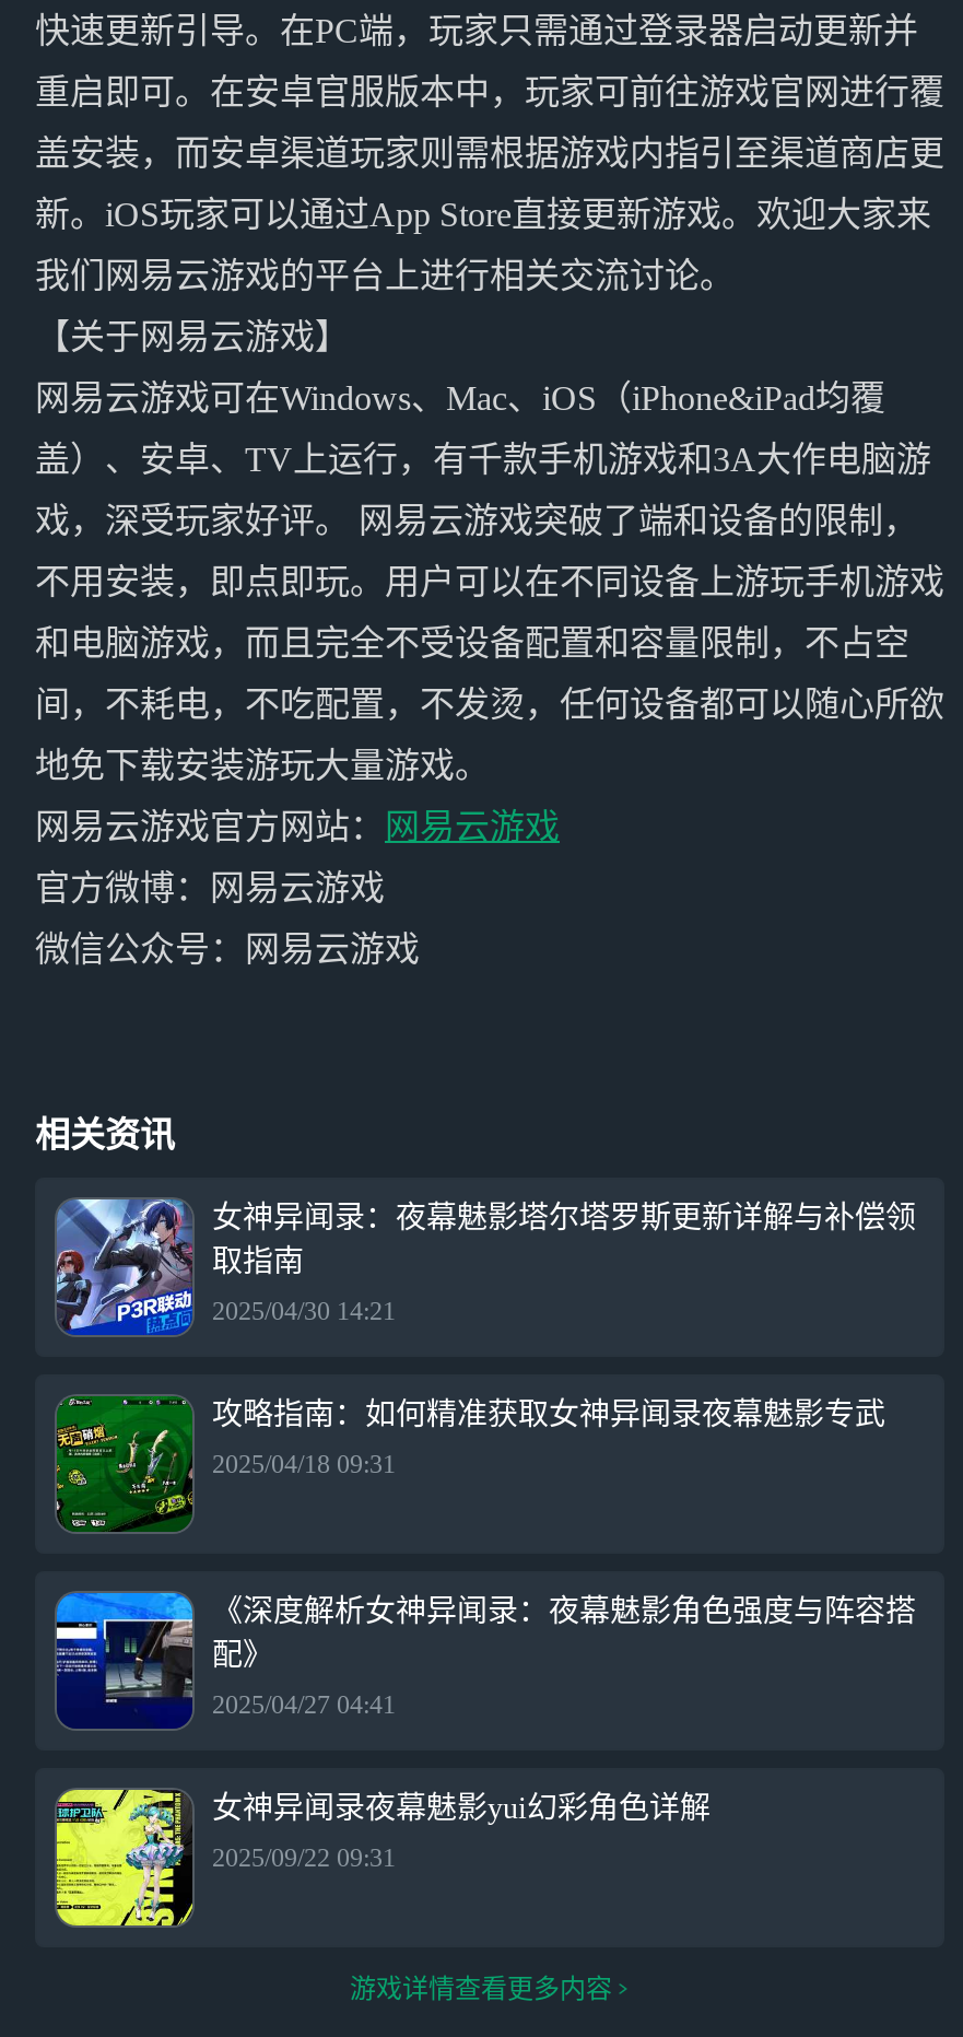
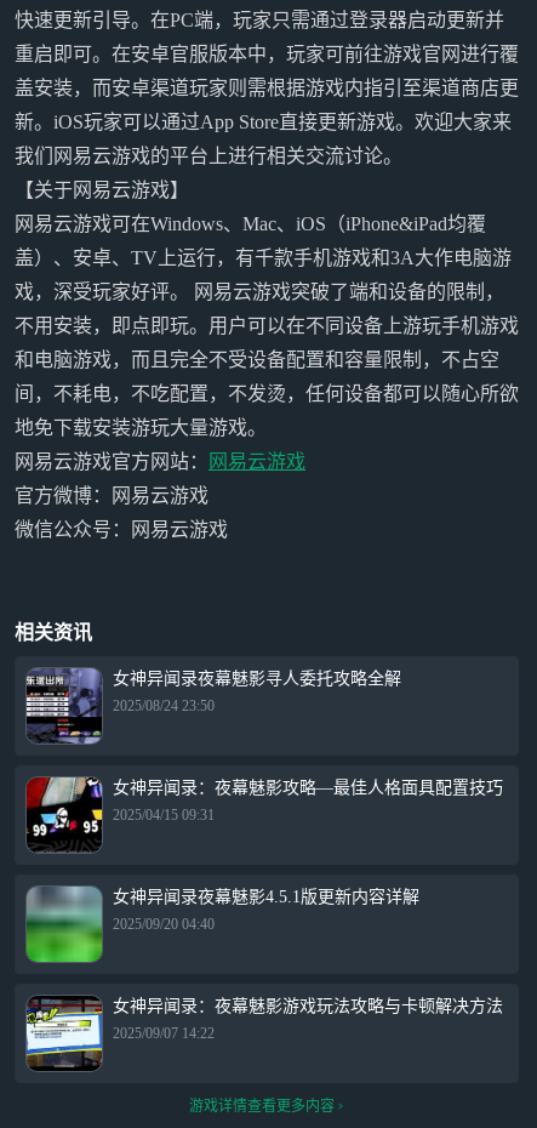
- [image]
- 女神异闻录：夜幕魅影塔尔塔罗斯更新详解与补偿领
- 取指南
+ [image]
+ 女神异闻录夜幕魅影寻人委托攻略全解

- 2025/04/30 14:21
+ 2025/08/24 23:50

- [image]
- 攻略指南：如何精准获取女神异闻录夜幕魅影专武
+ [image]
+ 女神异闻录：夜幕魅影攻略—最佳人格面具配置技巧

- 2025/04/18 09:31
+ 2025/04/15 09:31

- [image]
- 《深度解析女神异闻录：夜幕魅影角色强度与阵容搭
- 配》
+ [image]
+ 女神异闻录夜幕魅影4.5.1版更新内容详解

- 2025/04/27 04:41
+ 2025/09/20 04:40

- [image]
- 女神异闻录夜幕魅影yui幻彩角色详解
+ [image]
+ 女神异闻录：夜幕魅影游戏玩法攻略与卡顿解决方法

- 2025/09/22 09:31
+ 2025/09/07 14:22
